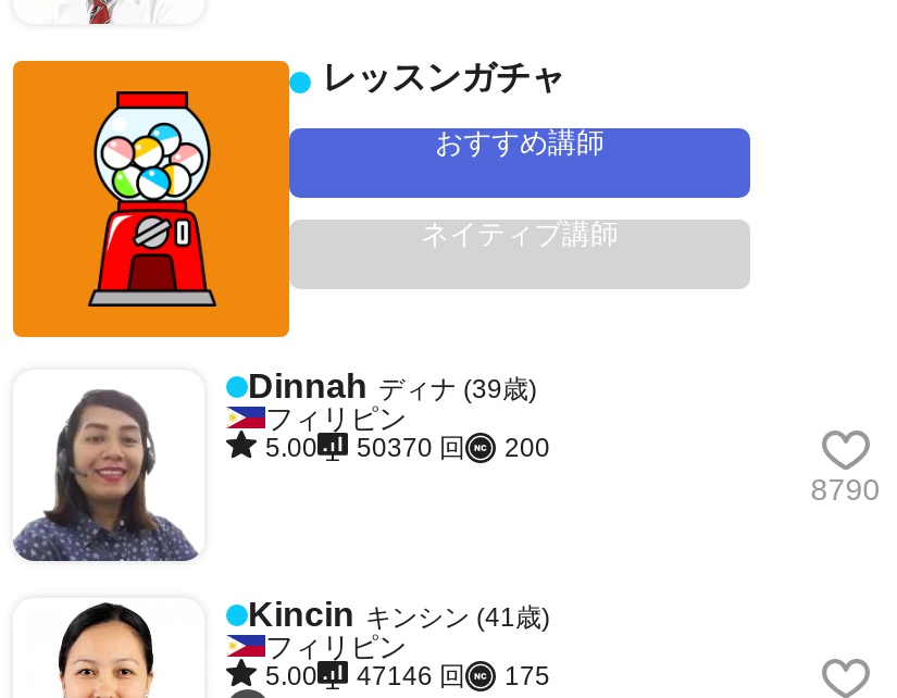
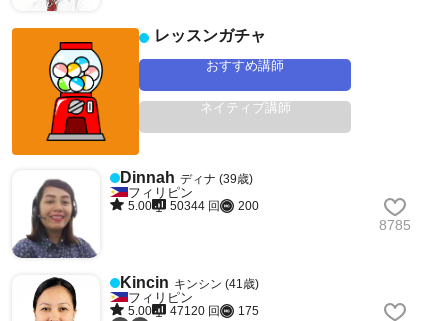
- 5.00 50370 回 200
+ 5.00 50344 回 200

- 8790
+ 8785

- 5.00 47146 回 175
+ 5.00 47120 回 175
